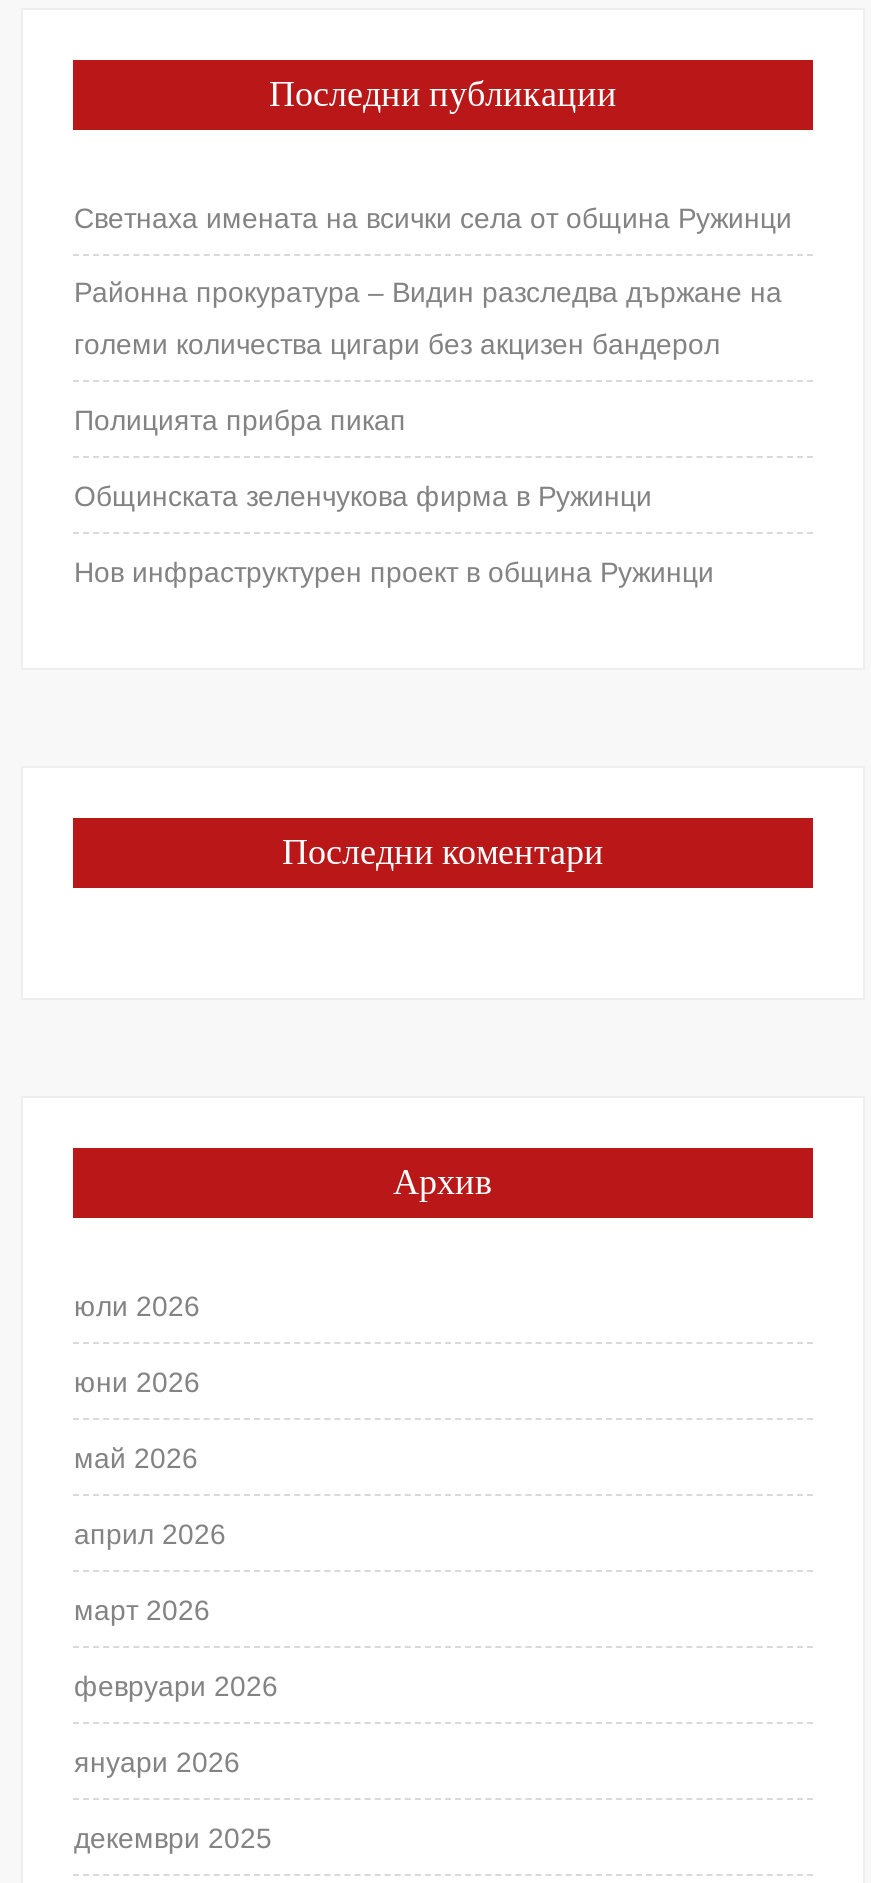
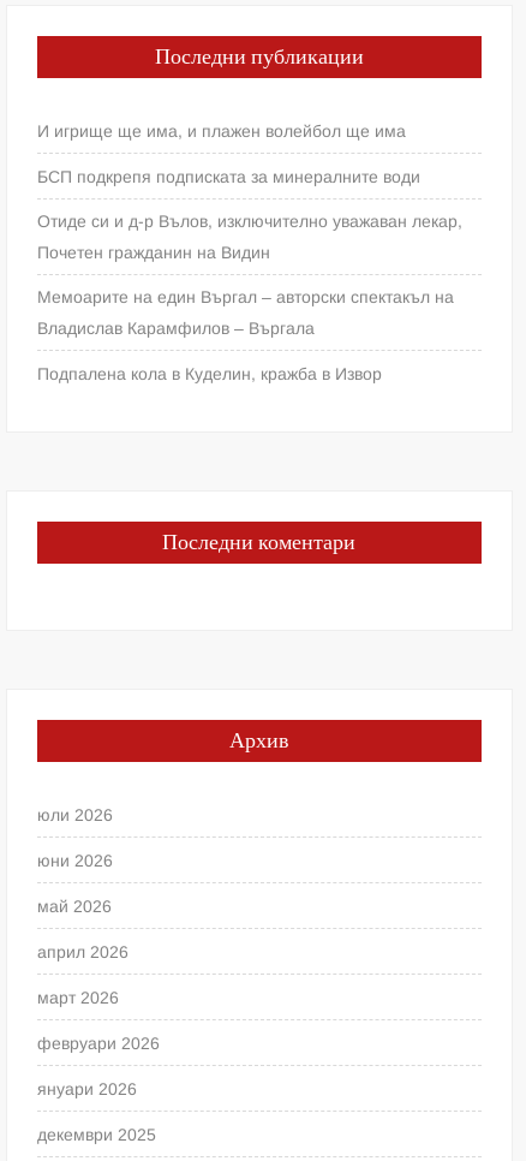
- Светнаха имената на всички села от община Ружинци
- Районна прокуратура – Видин разследва държане на
- големи количества цигари без акцизен бандерол
- Полицията прибра пикап
- Общинската зеленчукова фирма в Ружинци
- Нов инфраструктурен проект в община Ружинци
+ И игрище ще има, и плажен волейбол ще има
+ БСП подкрепя подписката за минералните води
+ Отиде си и д-р Вълов, изключително уважаван лекар,
+ Почетен гражданин на Видин
+ Мемоарите на един Въргал – авторски спектакъл на
+ Владислав Карамфилов – Въргала
+ Подпалена кола в Куделин, кражба в Извор
